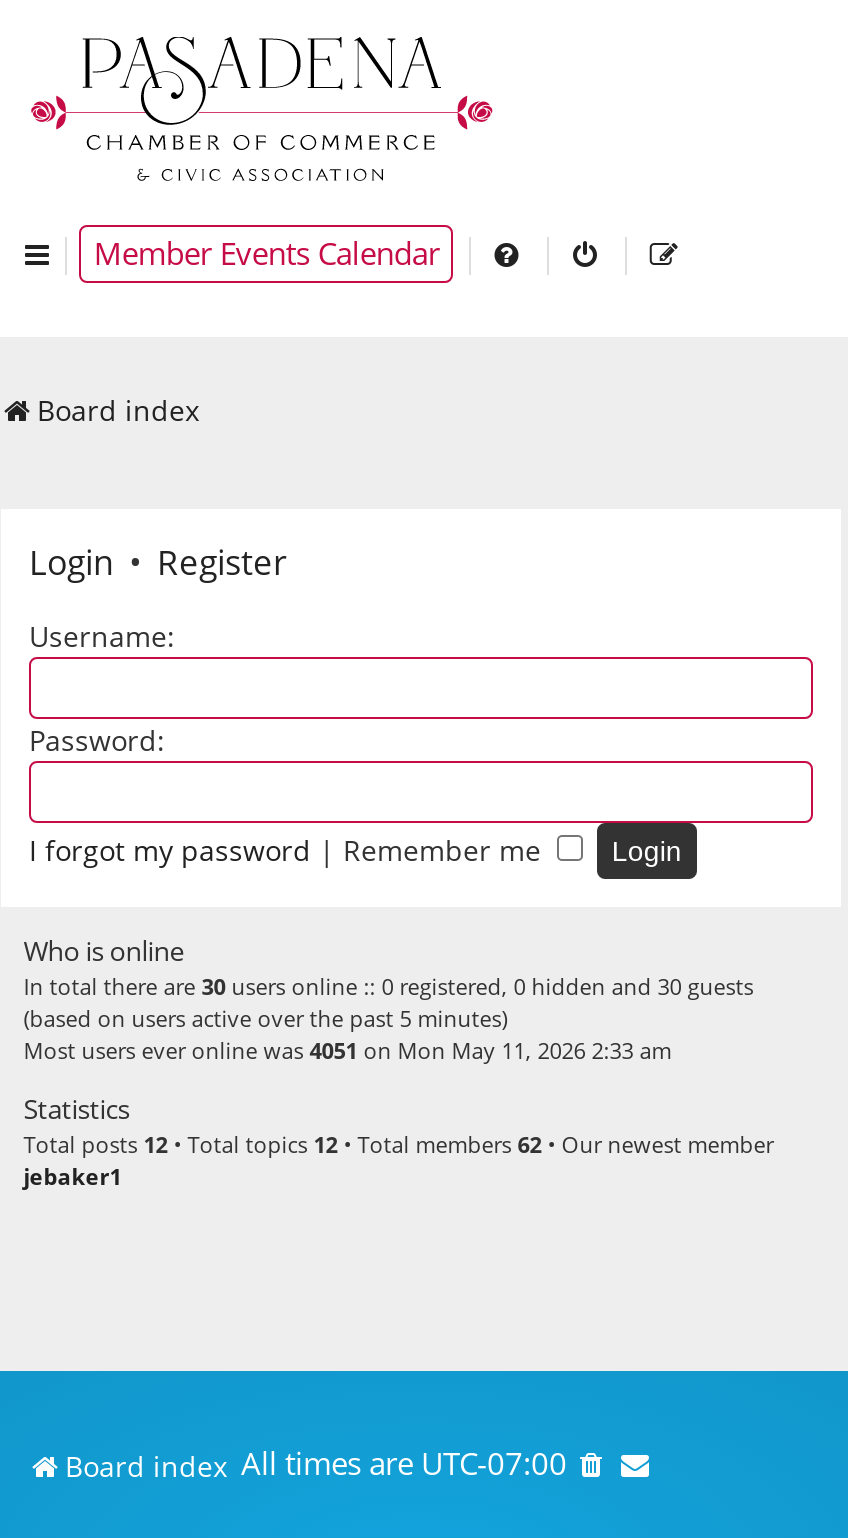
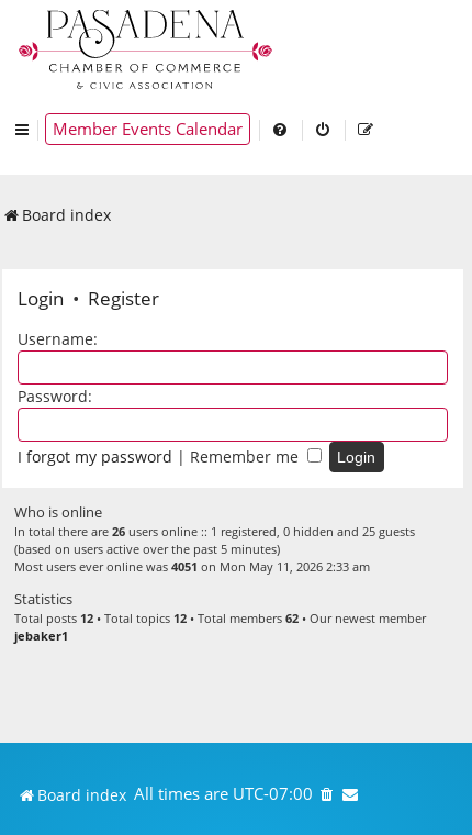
- In total there are 30 users online :: 0 registered, 0 hidden and 30 guests
+ In total there are 26 users online :: 1 registered, 0 hidden and 25 guests
